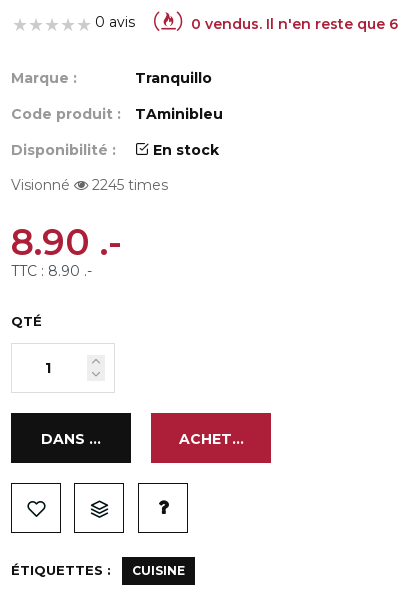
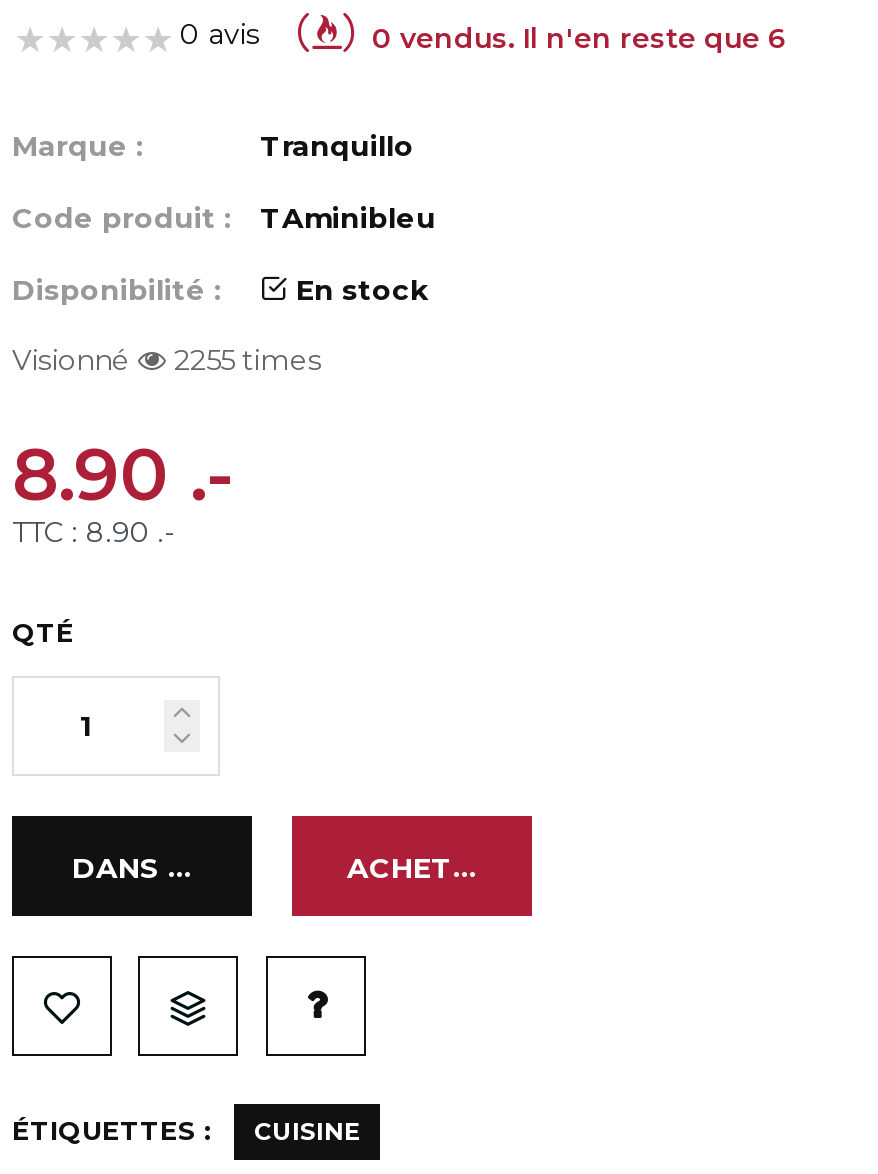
- Visionné 2245 times
+ Visionné 2255 times
